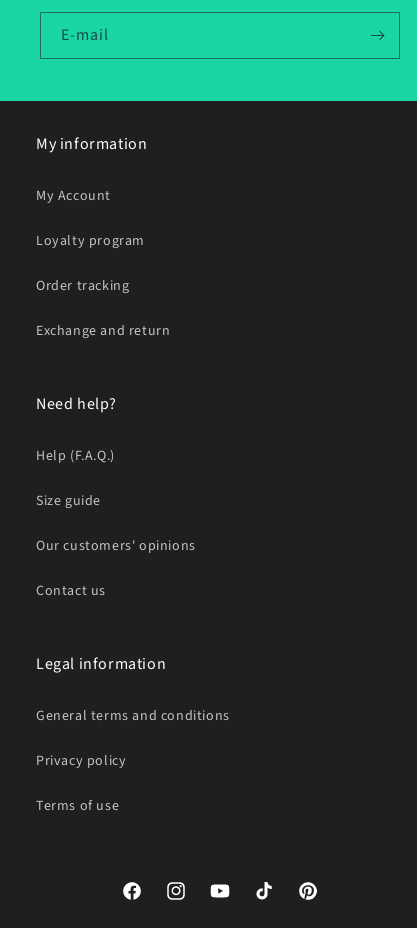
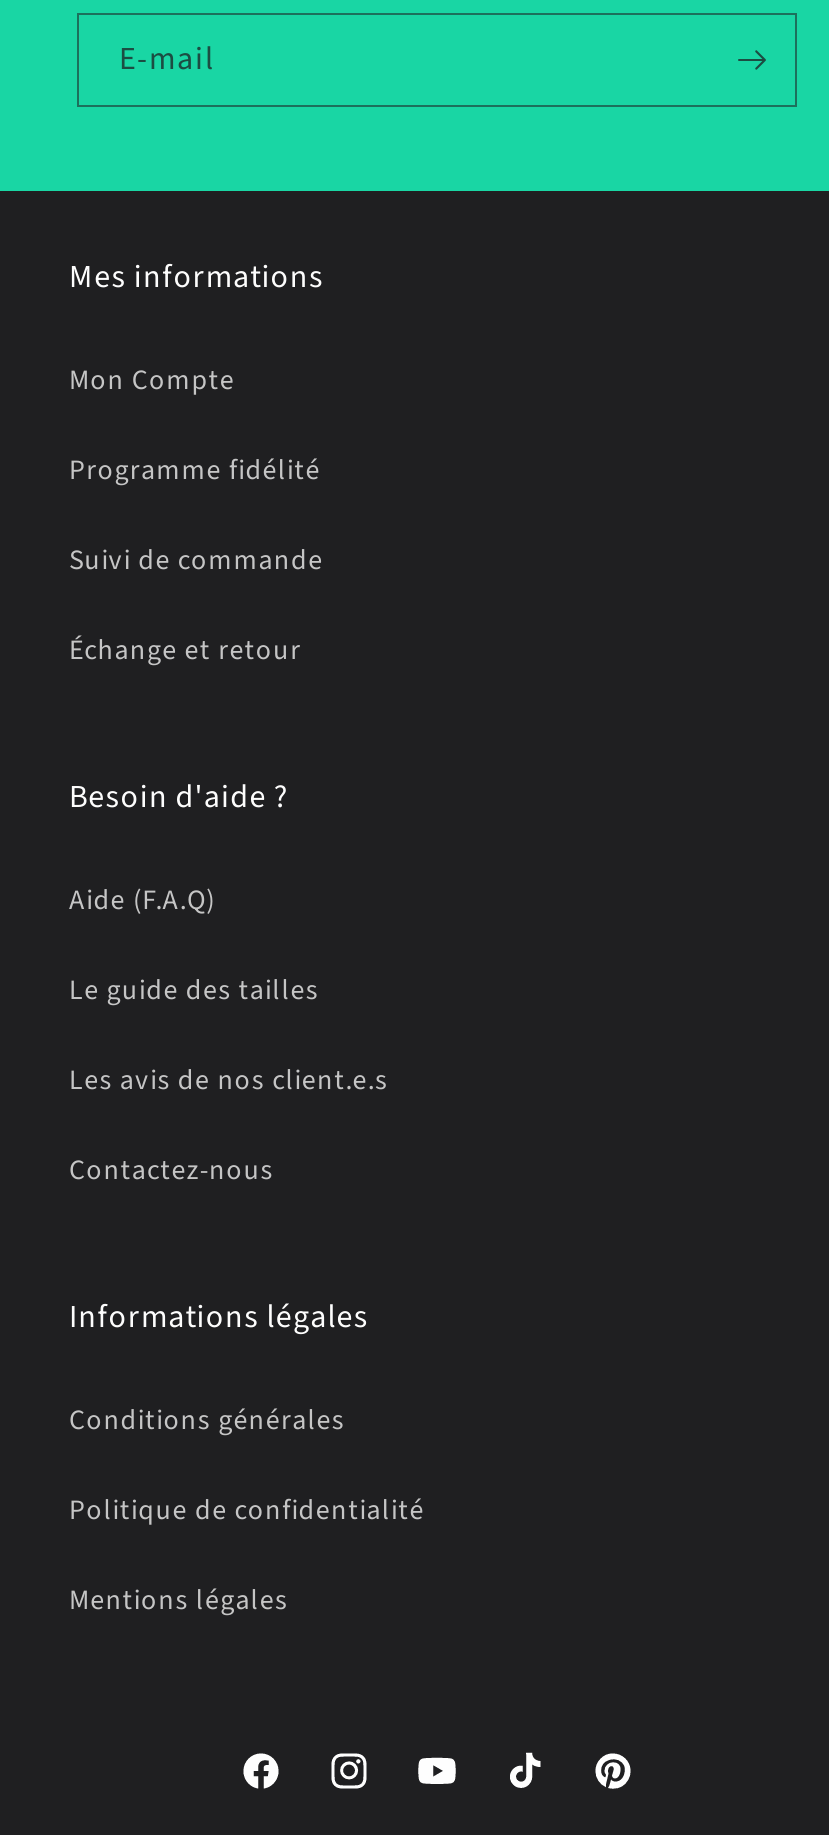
- My information
+ Mes informations

- My Account
+ Mon Compte

- Loyalty program
+ Programme fidélité

- Order tracking
+ Suivi de commande

- Exchange and return
+ Échange et retour

- Need help?
+ Besoin d'aide ?

- Help (F.A.Q.)
+ Aide (F.A.Q)

- Size guide
+ Le guide des tailles

- Our customers' opinions
+ Les avis de nos client.e.s

- Contact us
+ Contactez-nous

- Legal information
+ Informations légales

- General terms and conditions
+ Conditions générales

- Privacy policy
+ Politique de confidentialité

- Terms of use
+ Mentions légales
